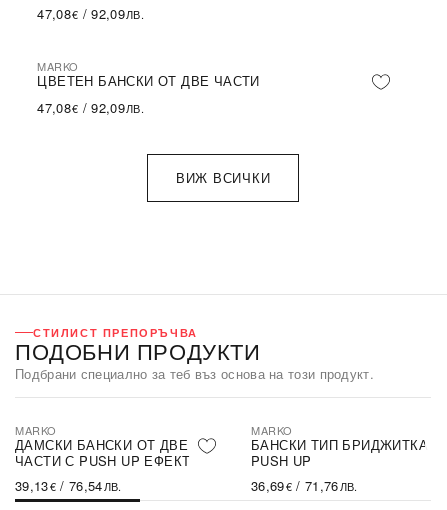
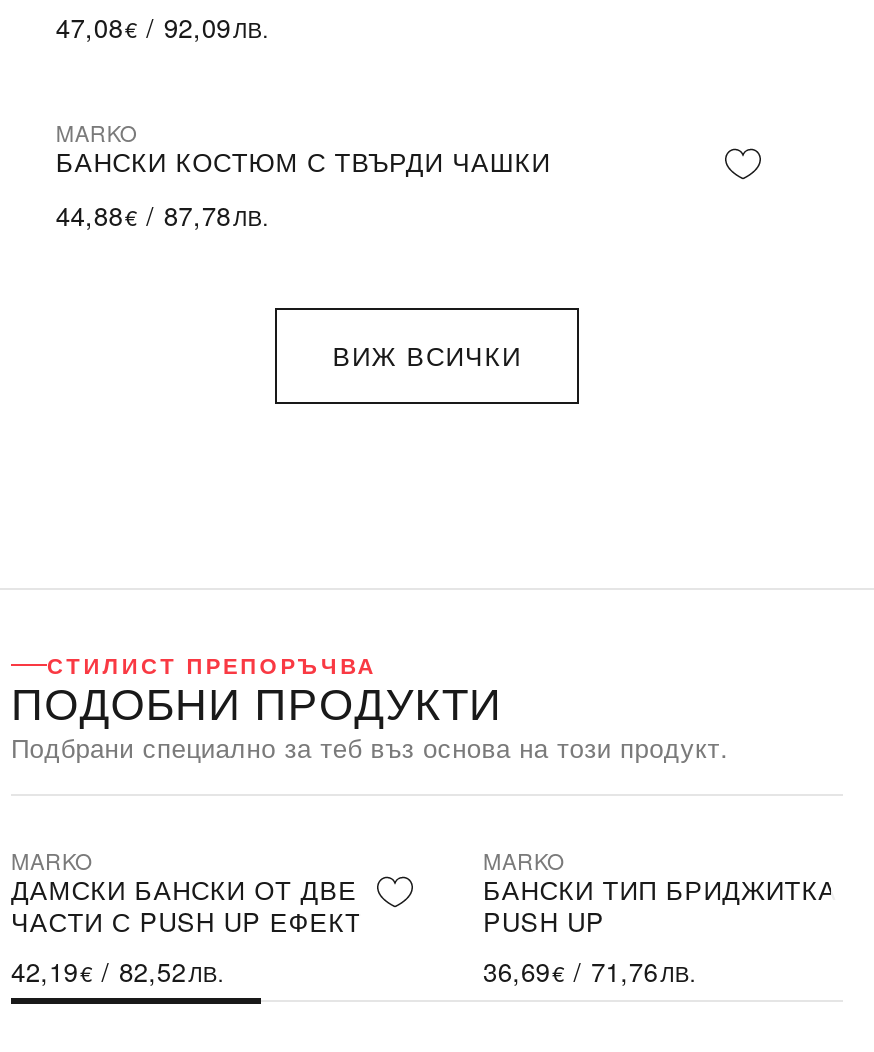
- ЦВЕТЕН БАНСКИ ОТ ДВЕ ЧАСТИ
- 47,08€/ 92,09ЛВ.
+ БАНСКИ КОСТЮМ С ТВЪРДИ ЧАШКИ
+ 44,88€/ 87,78ЛВ.

- 39,13€/ 76,54ЛВ.
+ 42,19€/ 82,52ЛВ.
